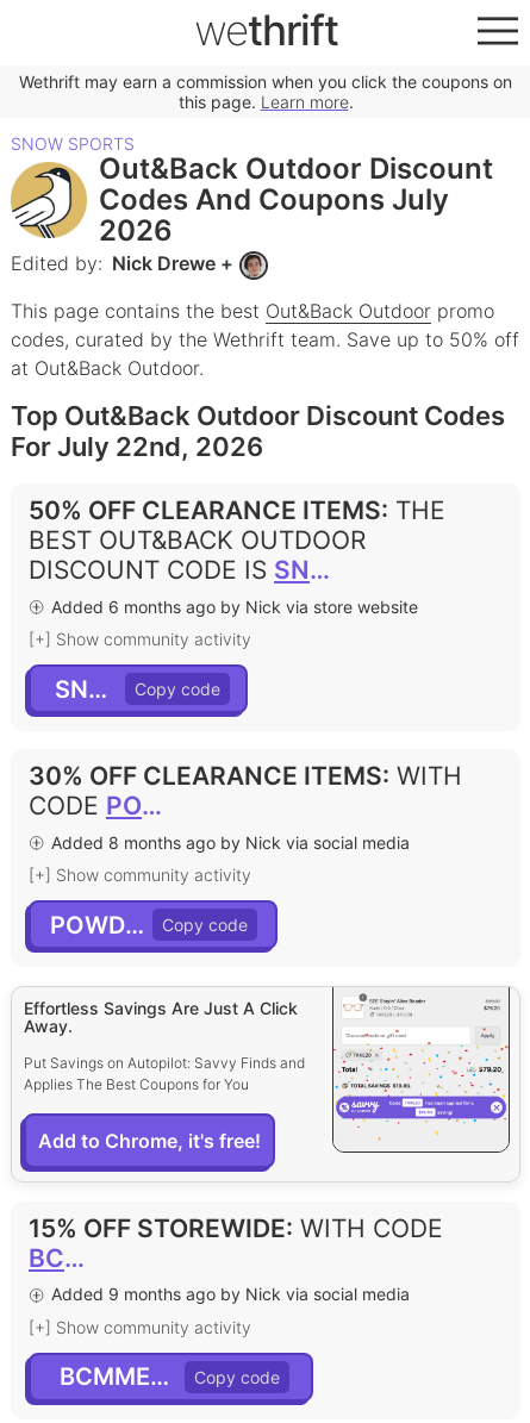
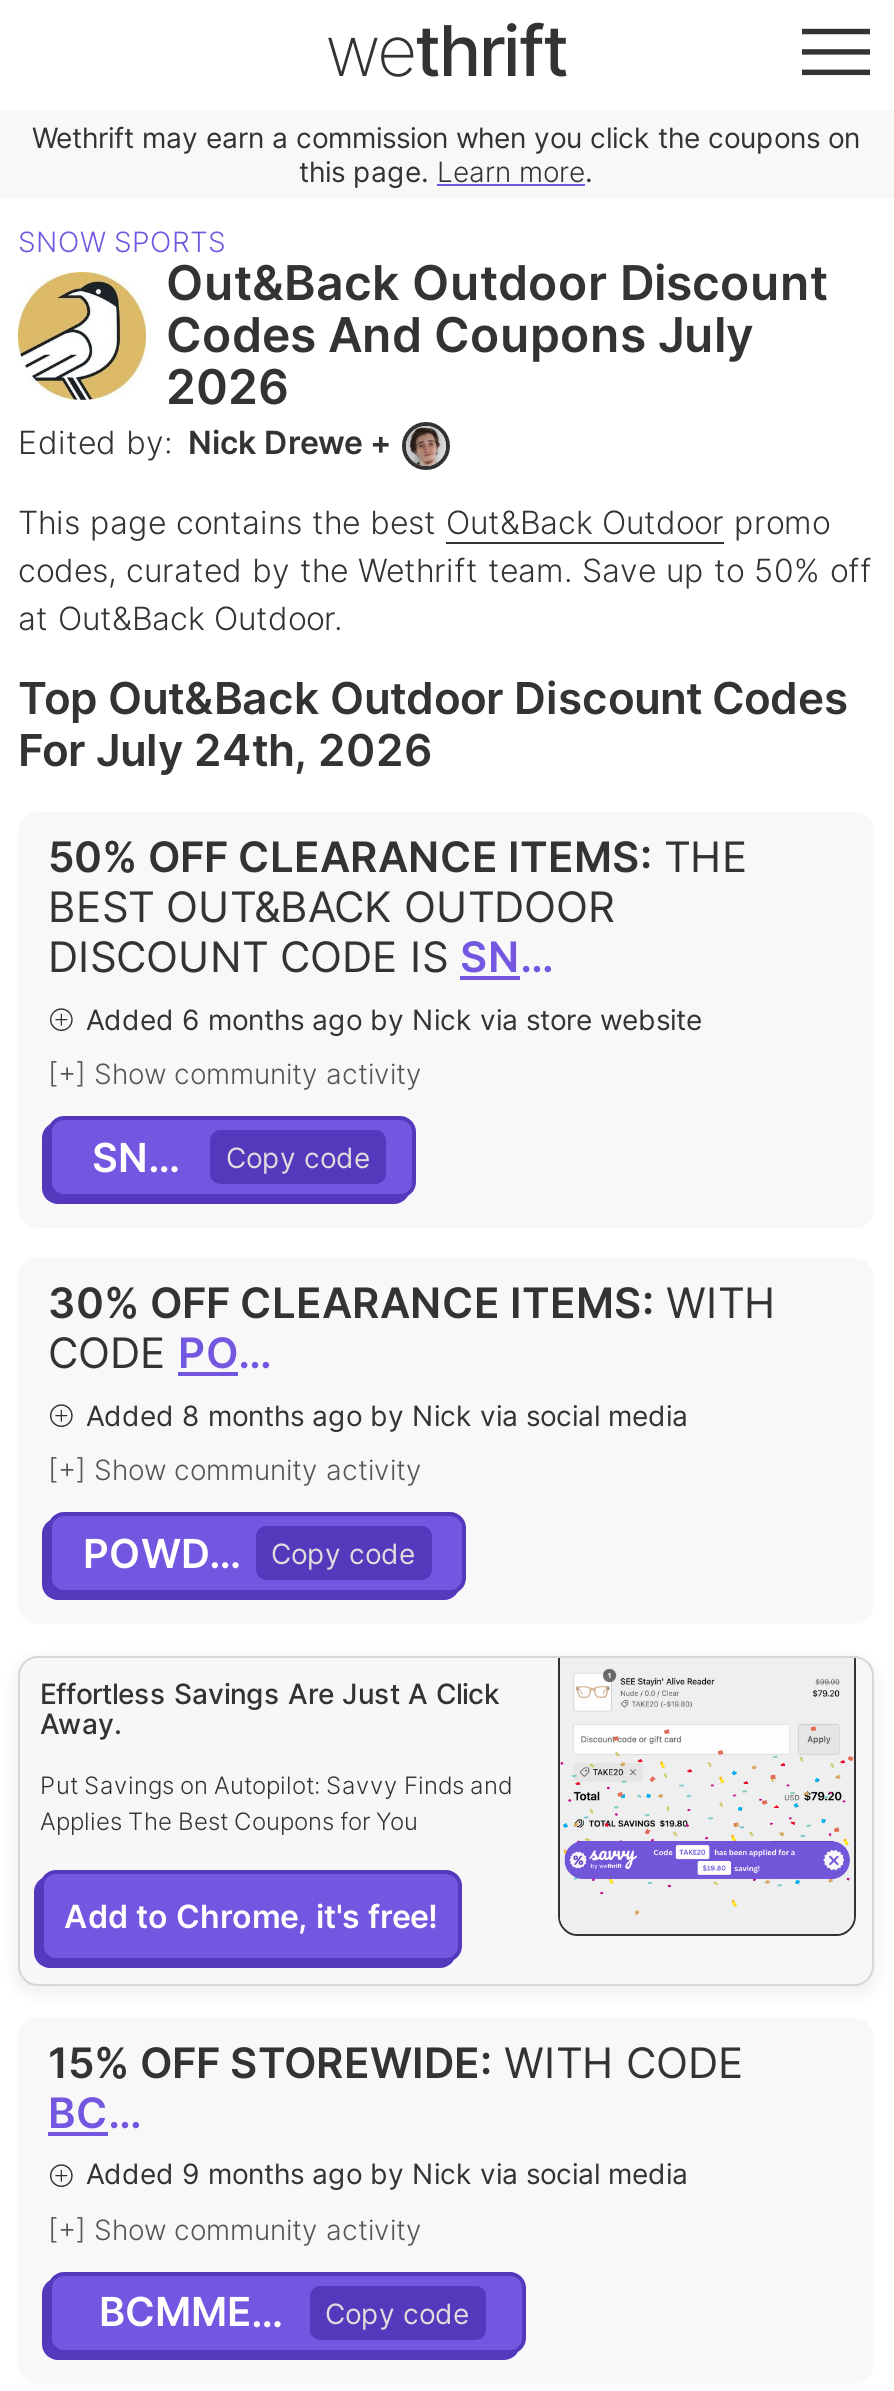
- For July 22nd, 2026
+ For July 24th, 2026
